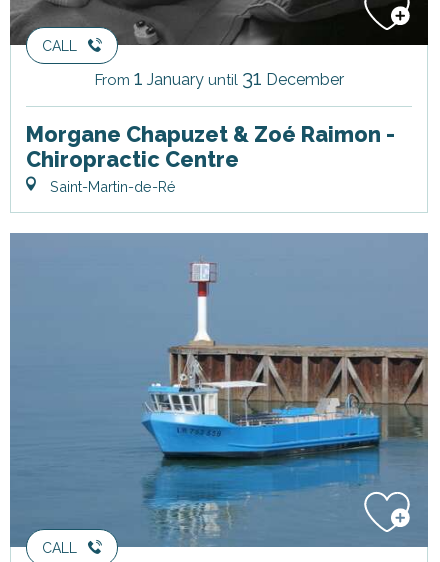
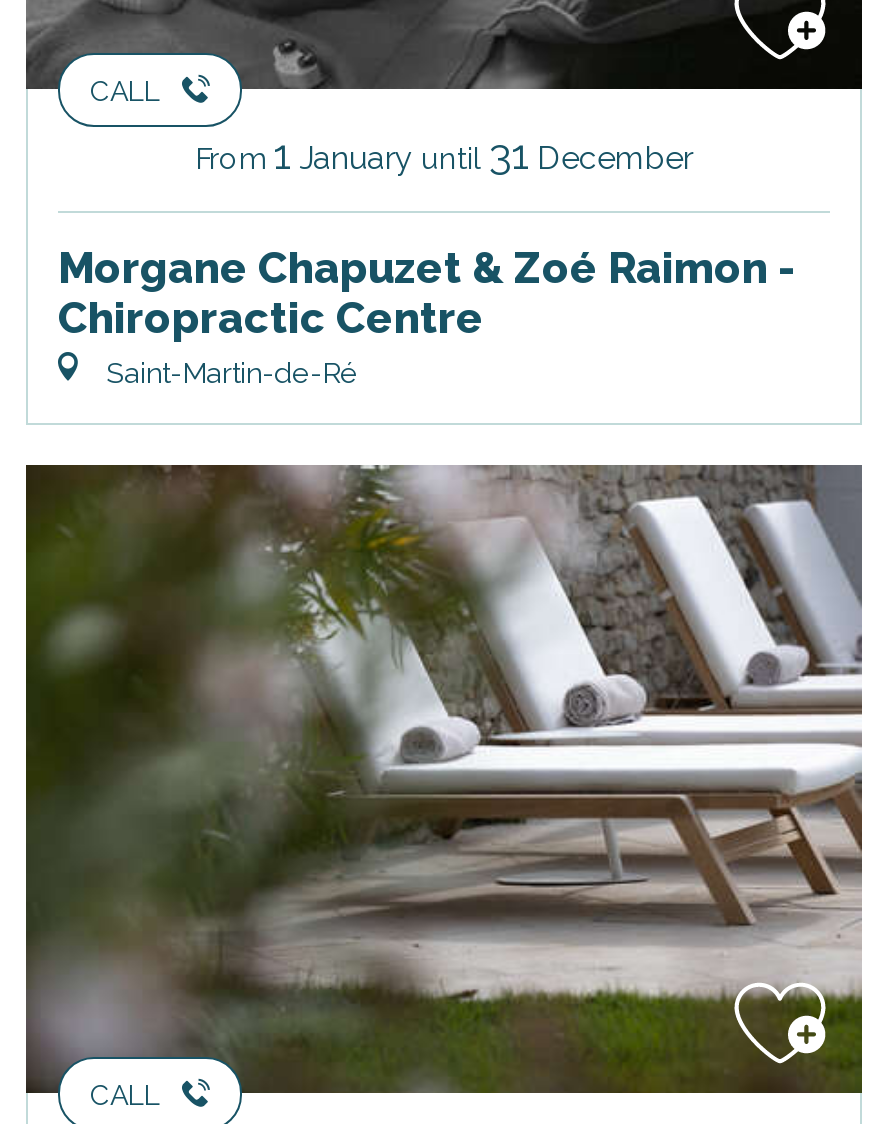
- [image]
+ [image]
